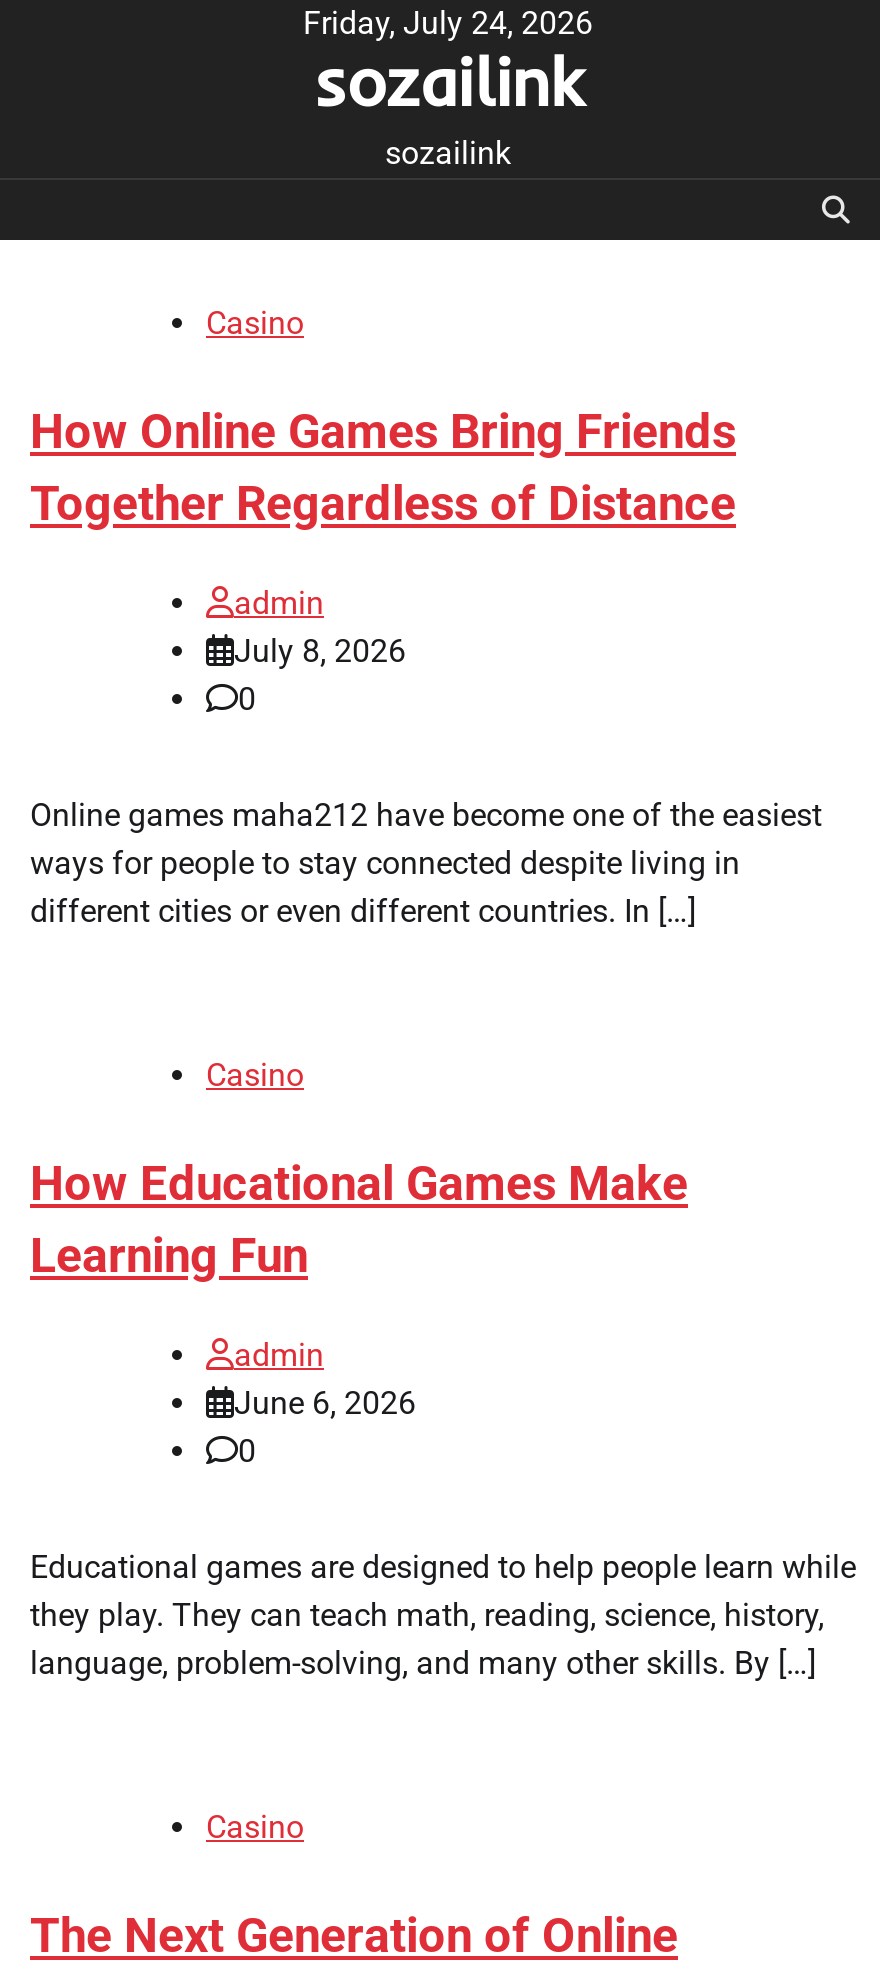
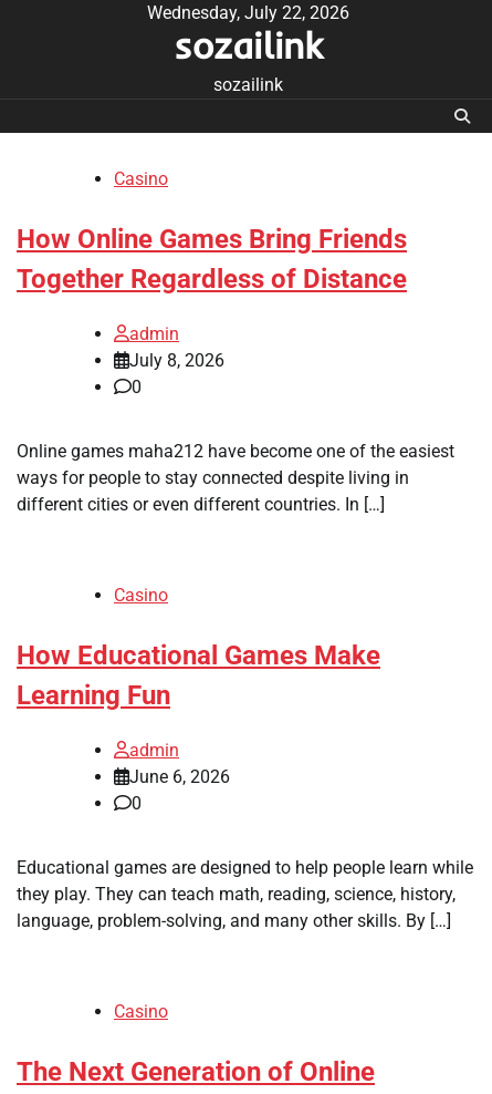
- Friday, July 24, 2026
+ Wednesday, July 22, 2026
